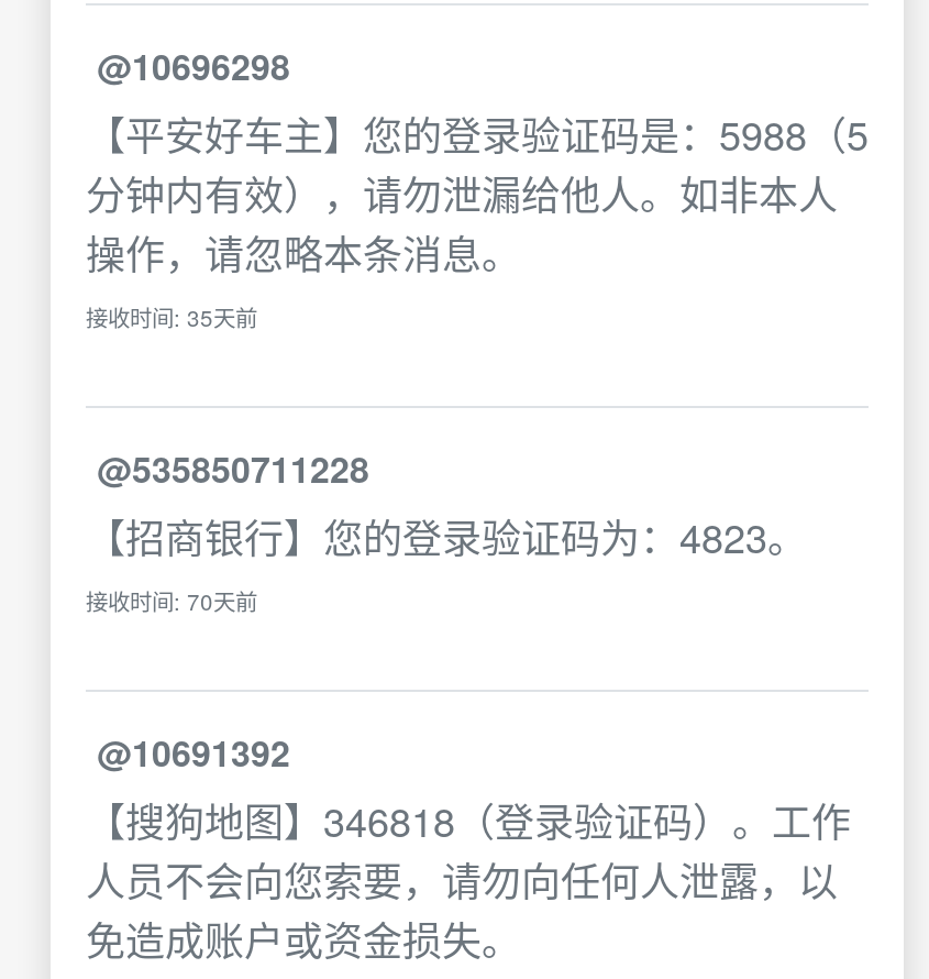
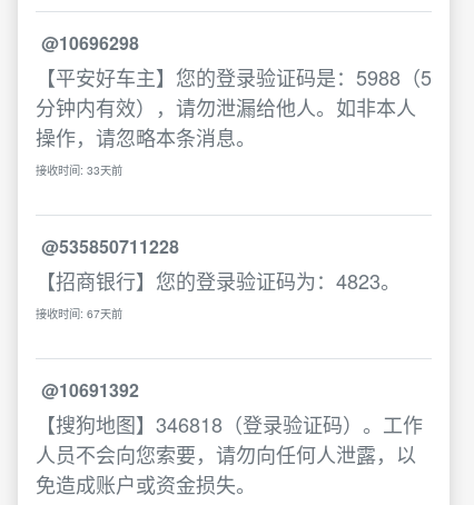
- 接收时间: 35天前
+ 接收时间: 33天前

- 接收时间: 70天前
+ 接收时间: 67天前
